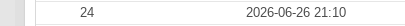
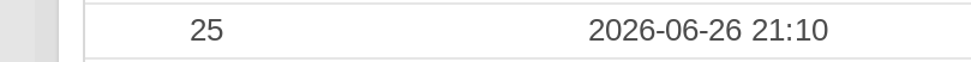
- 24
+ 25
